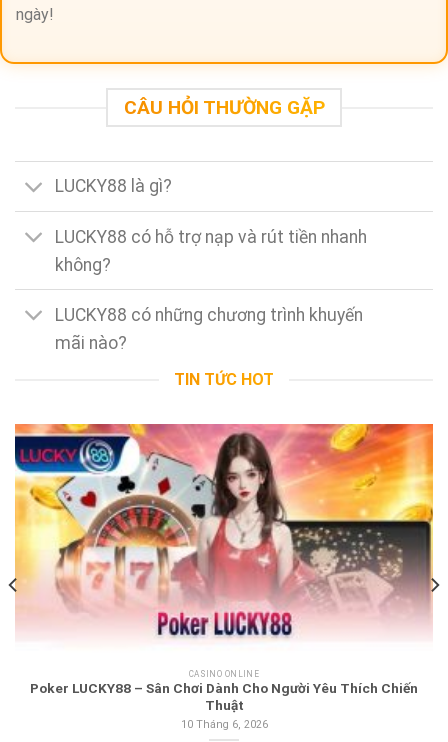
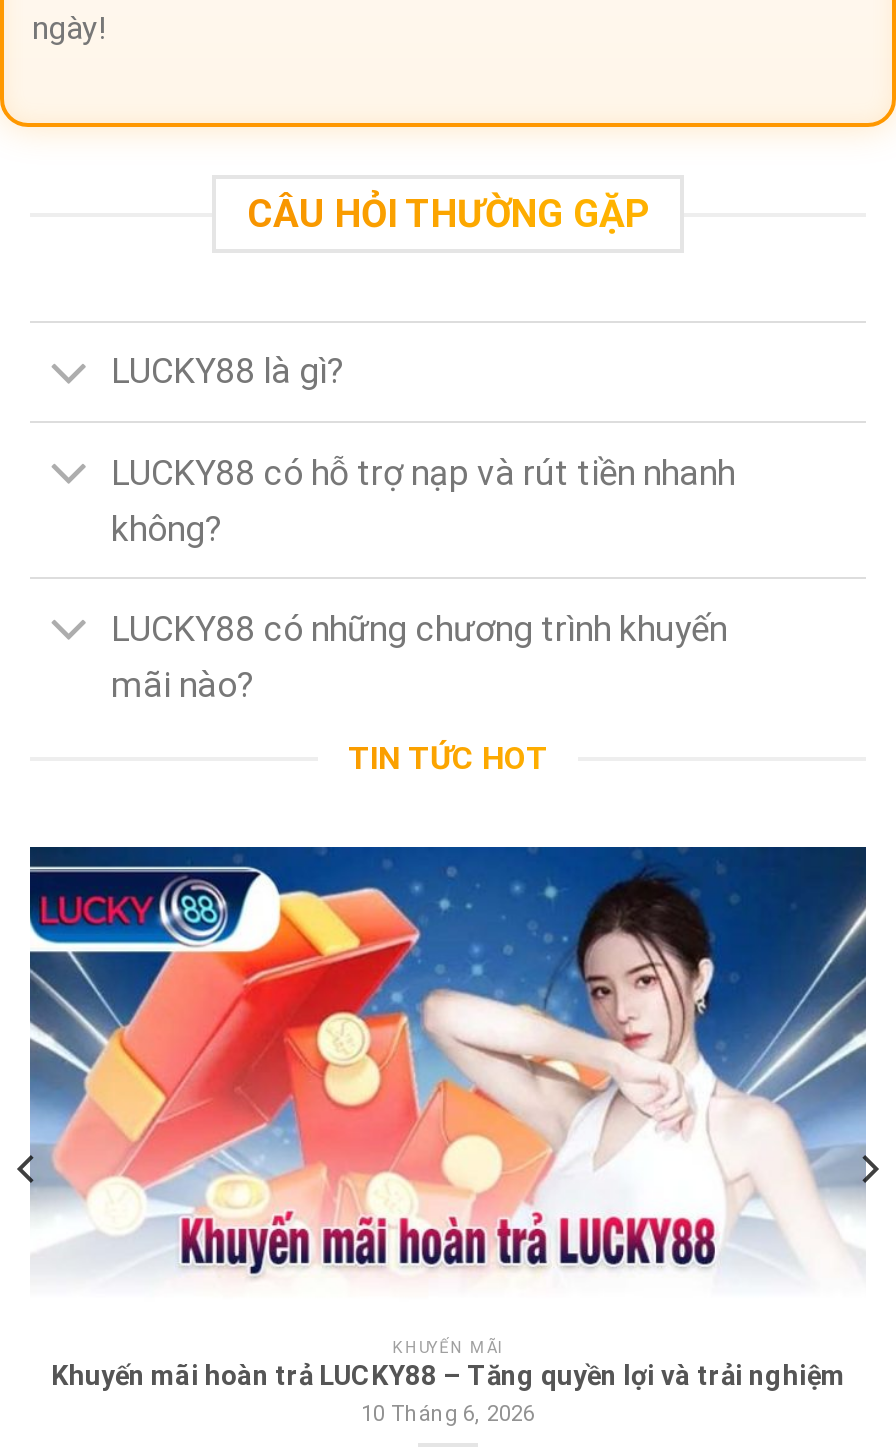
- [image]
- CASINO ONLINE
- Poker LUCKY88 – Sân Chơi Dành Cho Người Yêu Thích Chiến
- Thuật
+ [image]
+ KHUYẾN MÃI
+ Khuyến mãi hoàn trả LUCKY88 – Tăng quyền lợi và trải nghiệm
